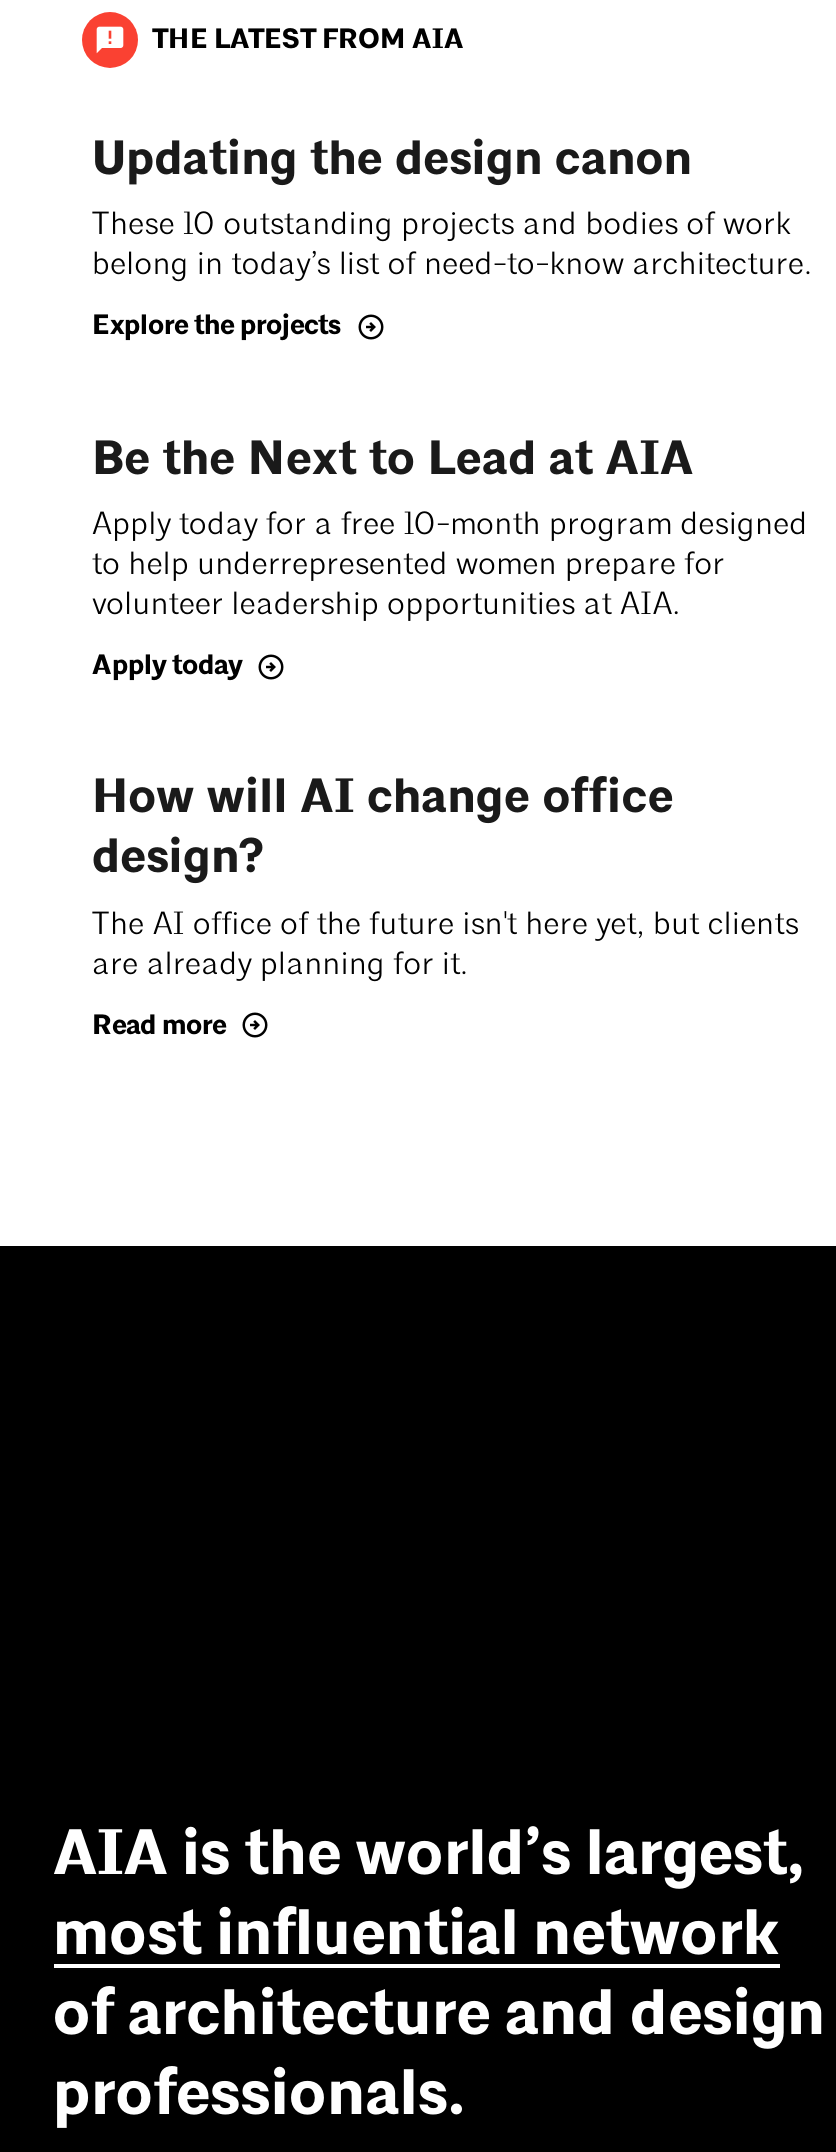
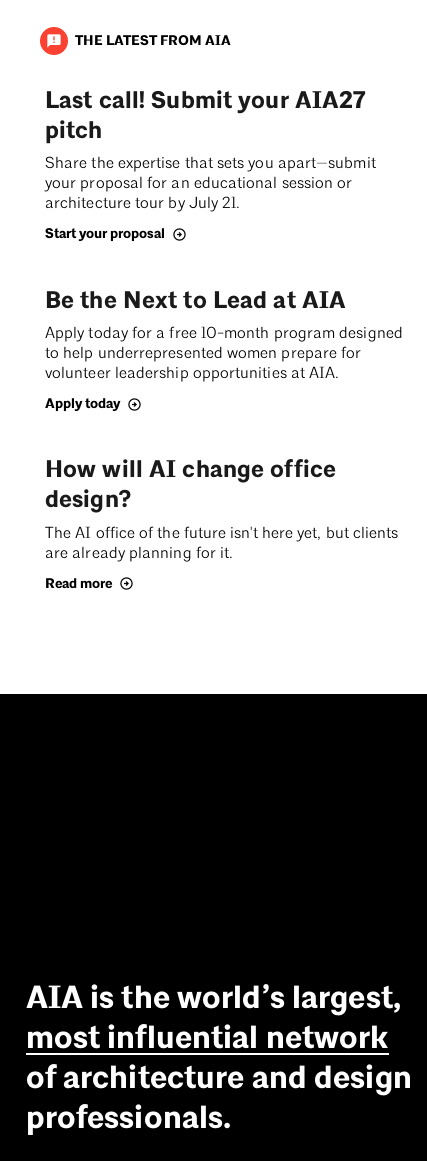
- Updating the design canon
- These 10 outstanding projects and bodies of work
- belong in today’s list of need-to-know architecture.
+ Last call! Submit your AIA27
+ pitch
+ Share the expertise that sets you apart—submit
+ your proposal for an educational session or
+ architecture tour by July 21.

- Explore the projects
+ Start your proposal
